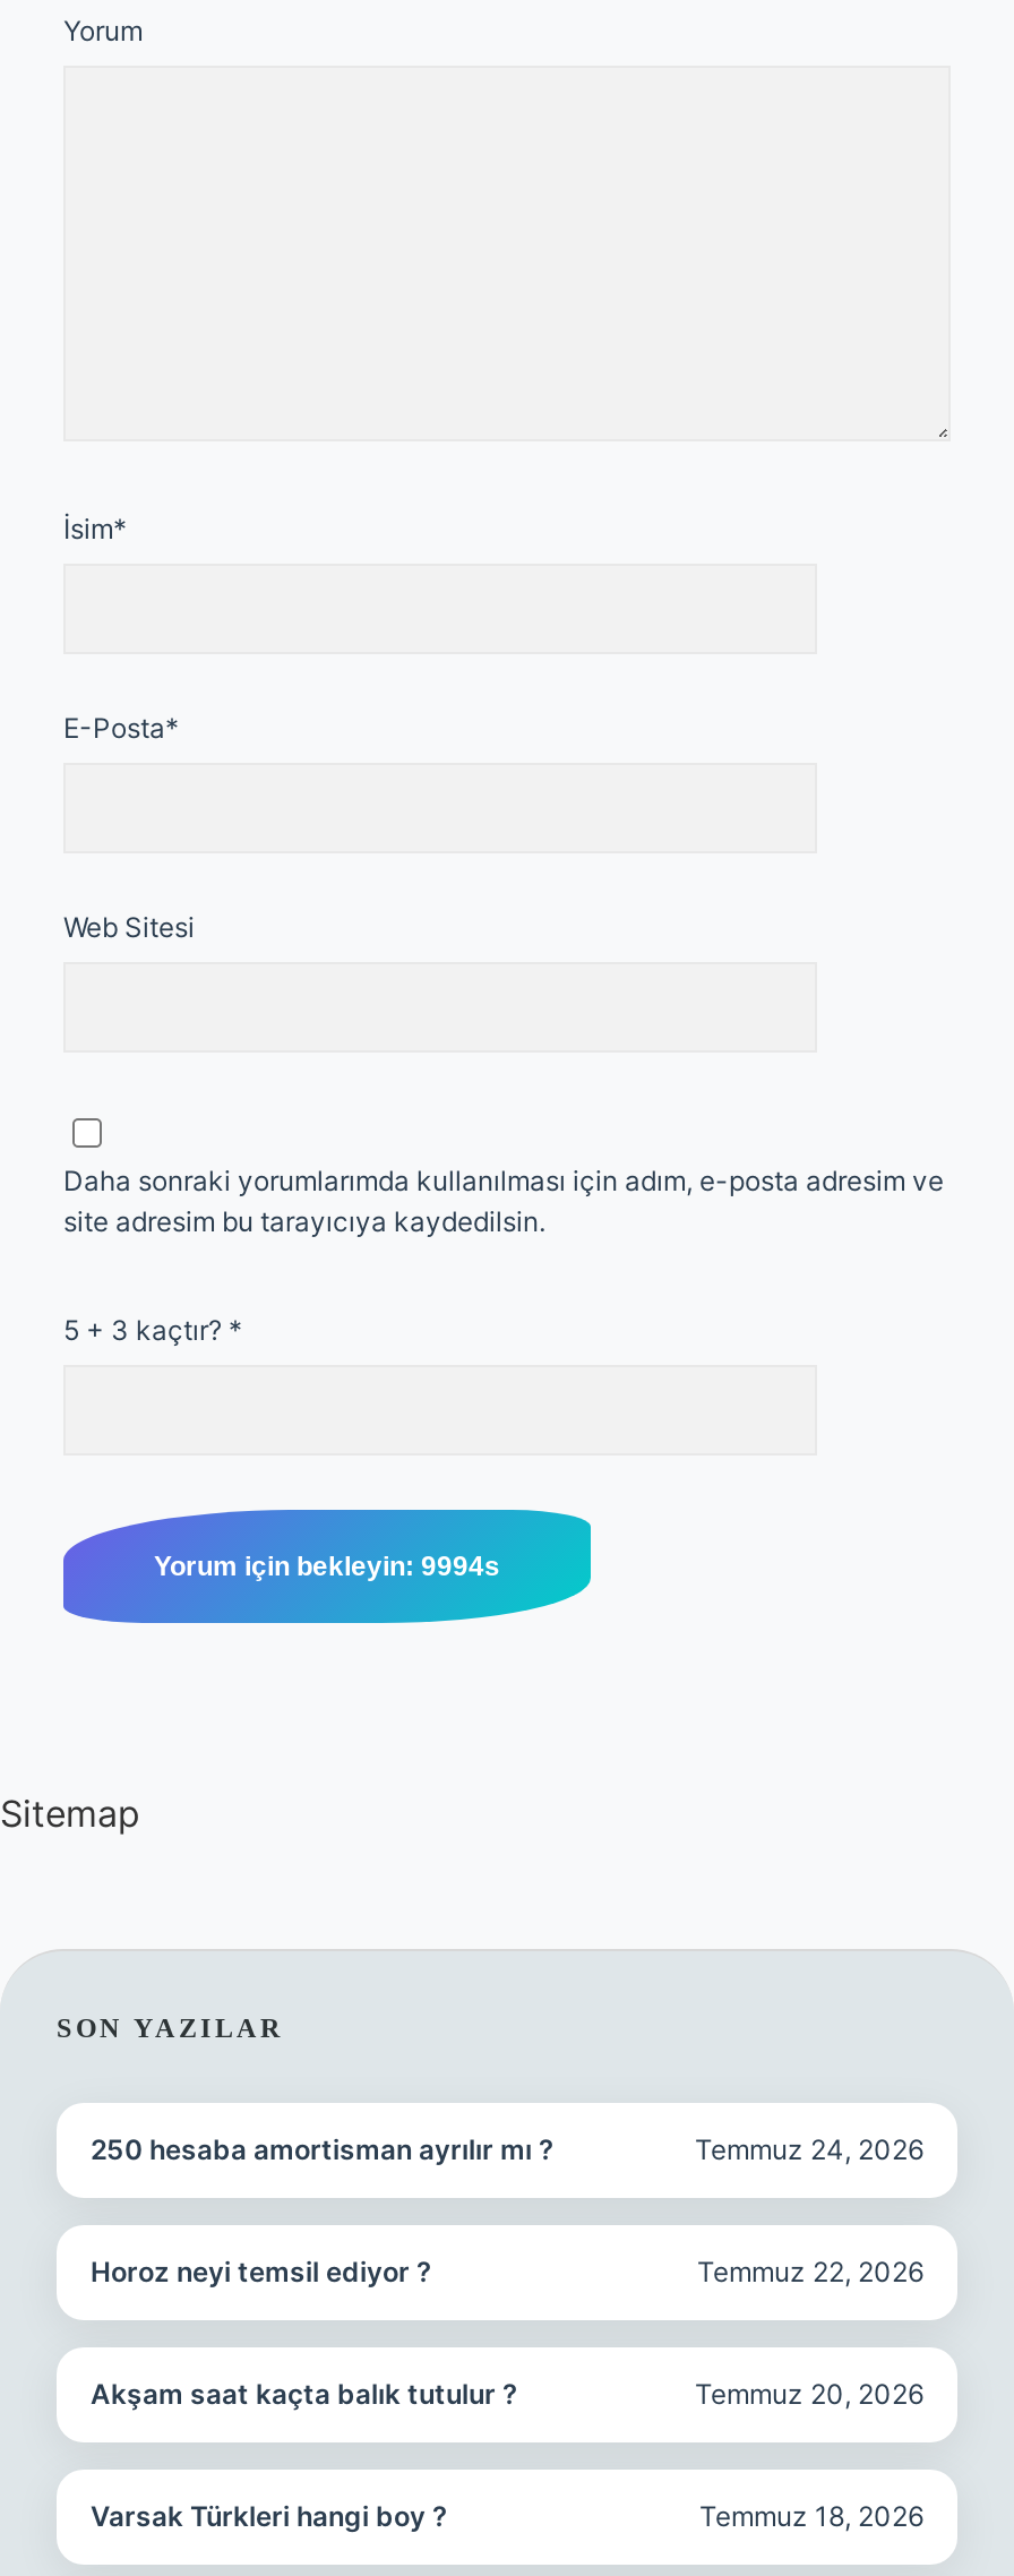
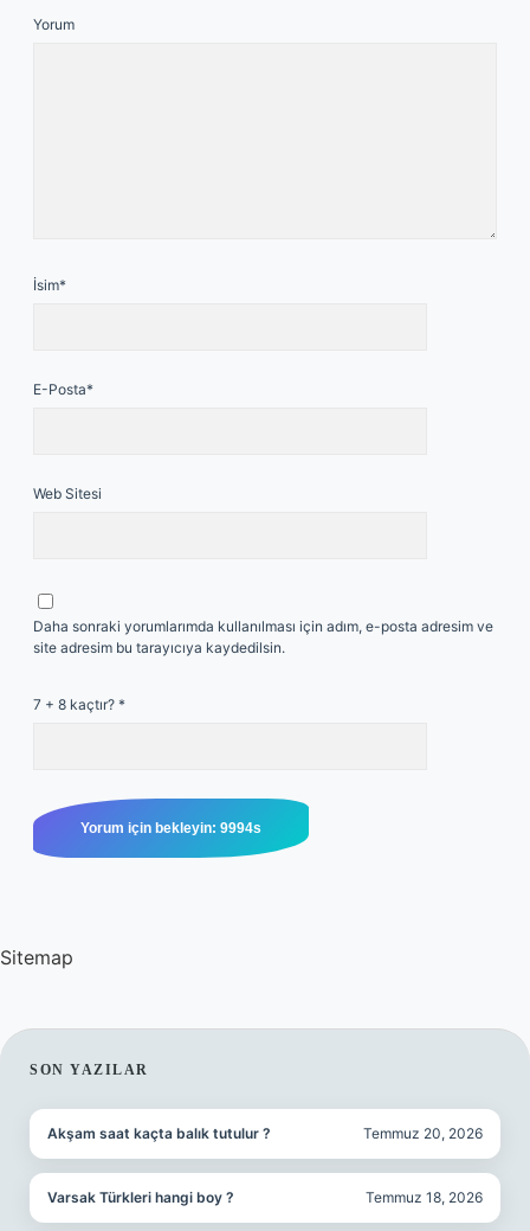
- 5 + 3 kaçtır? *
+ 7 + 8 kaçtır? *

- 250 hesaba amortisman ayrılır mı ?
- Temmuz 24, 2026

- Horoz neyi temsil ediyor ?
- Temmuz 22, 2026
